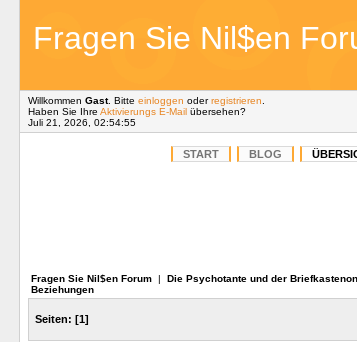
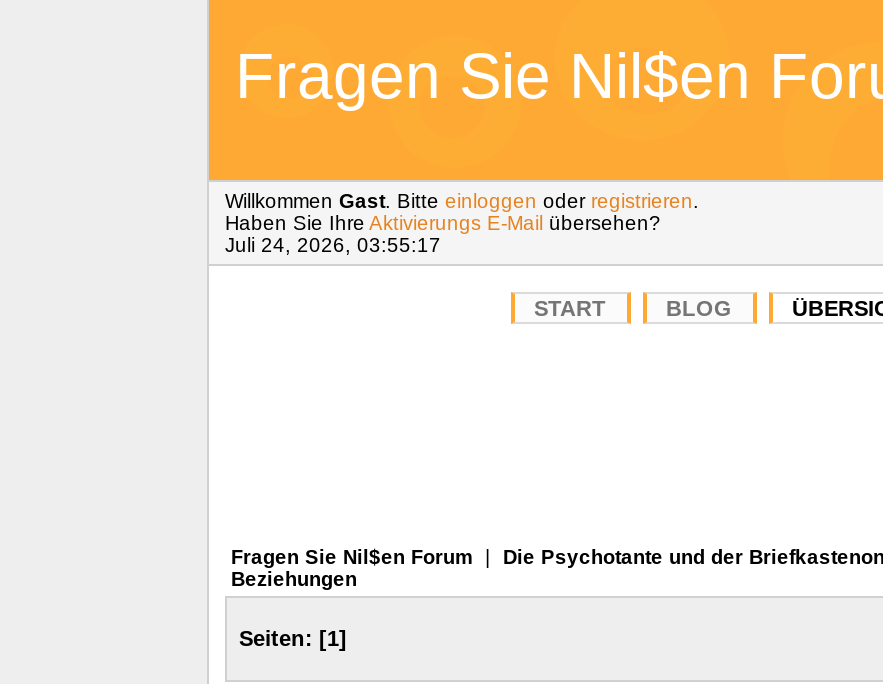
- Juli 21, 2026, 02:54:55
+ Juli 24, 2026, 03:55:17
